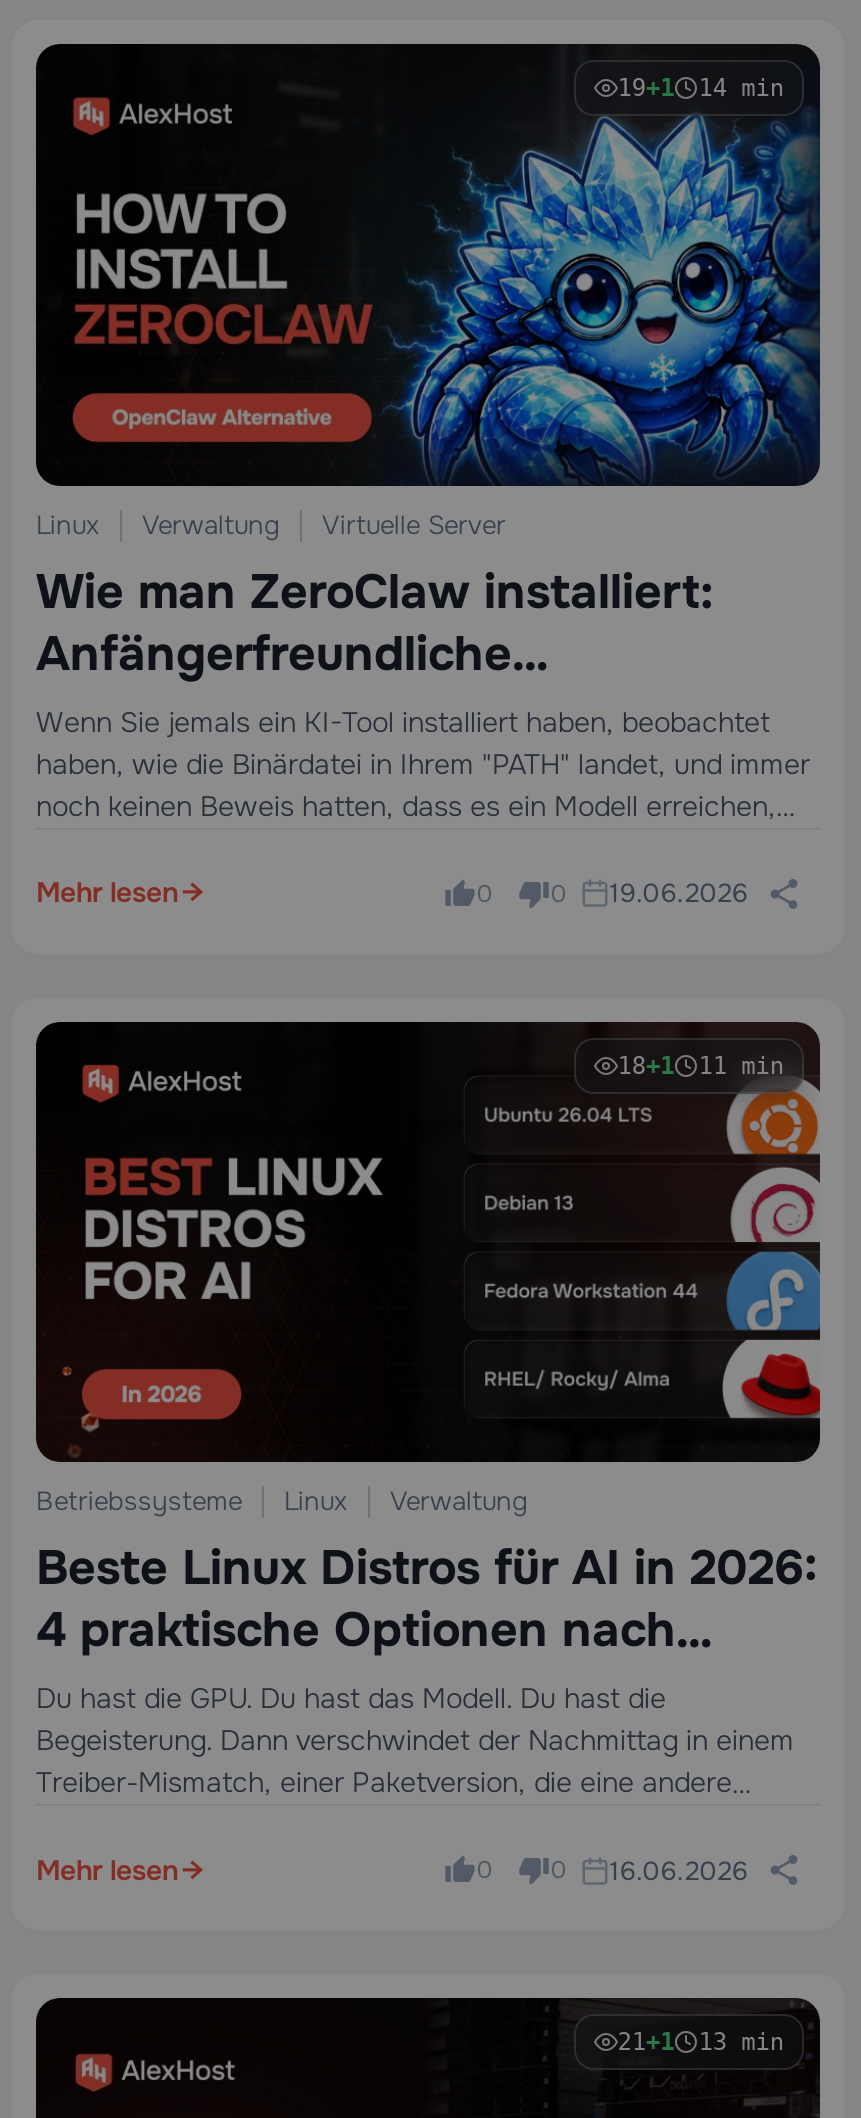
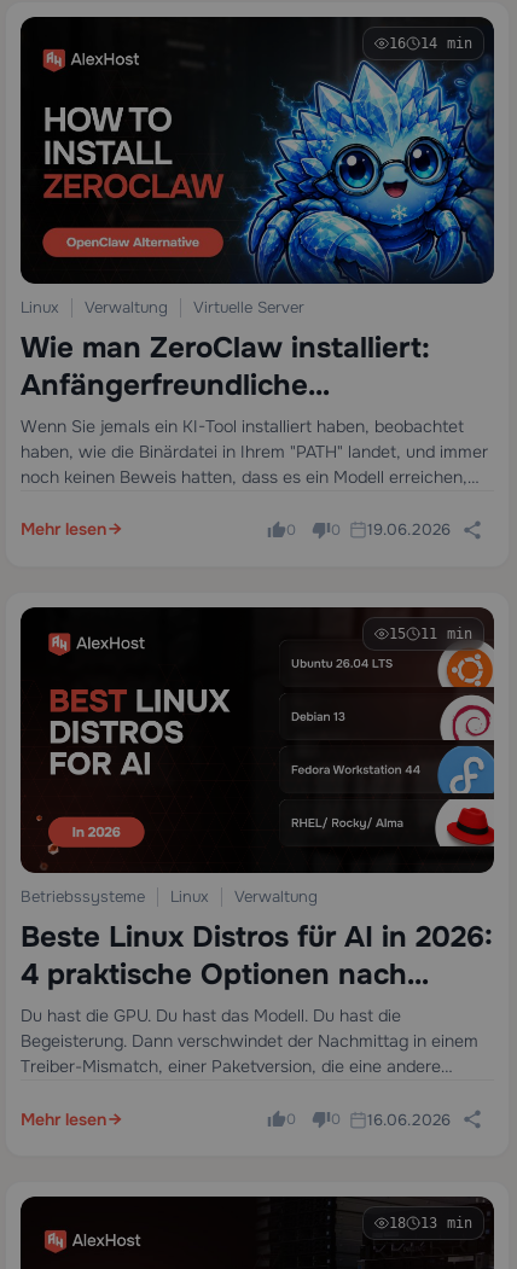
- 19+1 14 min
+ 16 14 min

- 18+1 11 min
+ 15 11 min

- 21+1 13 min
+ 18 13 min
